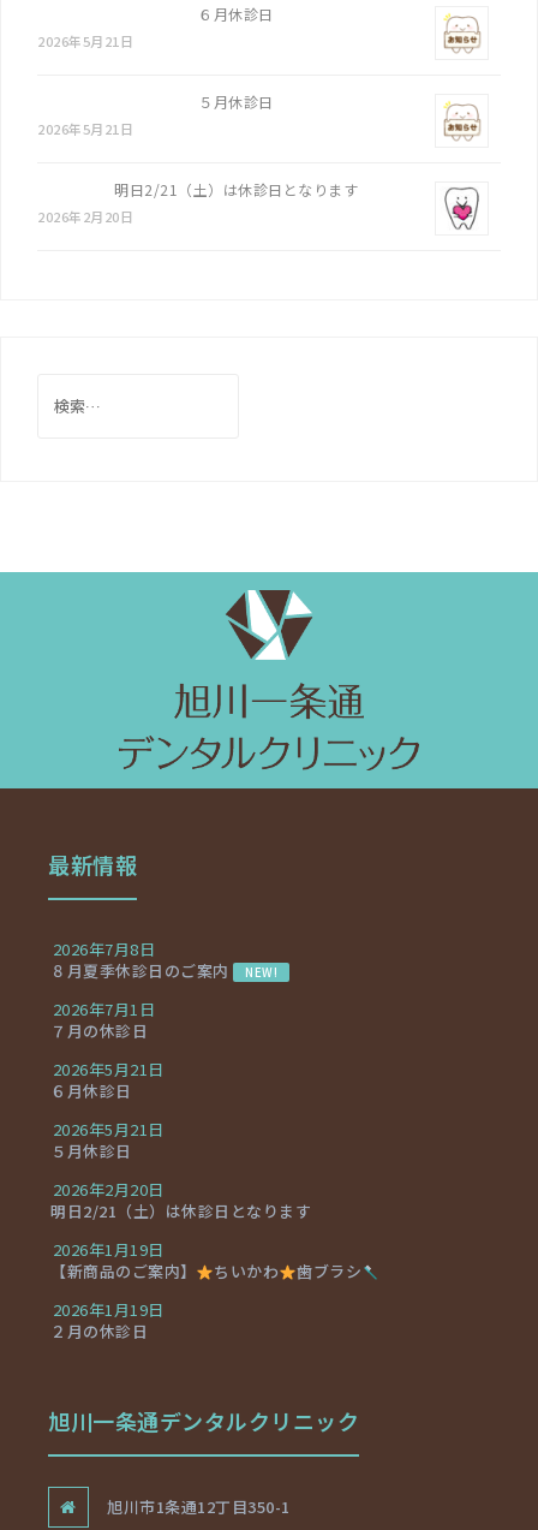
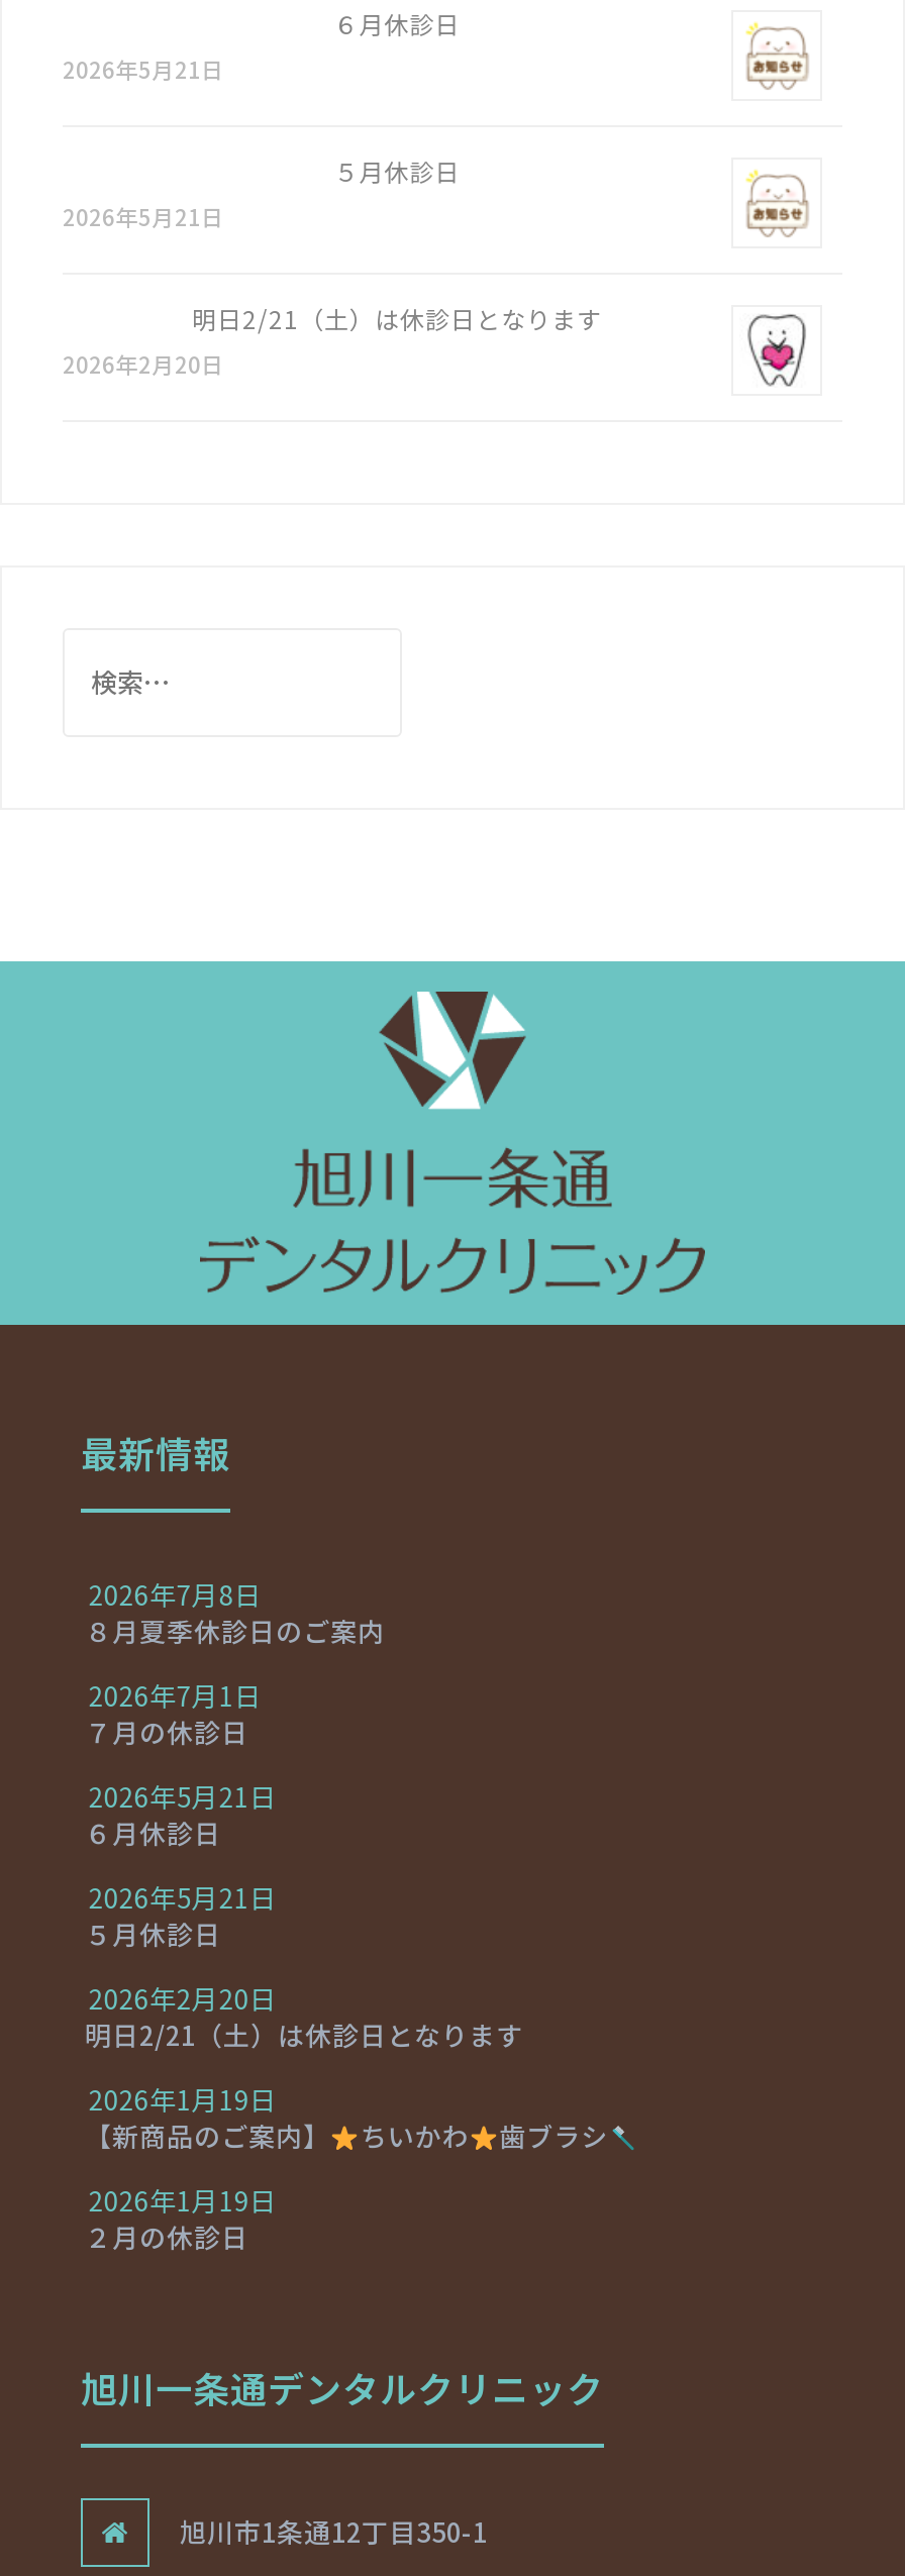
- NEW!
